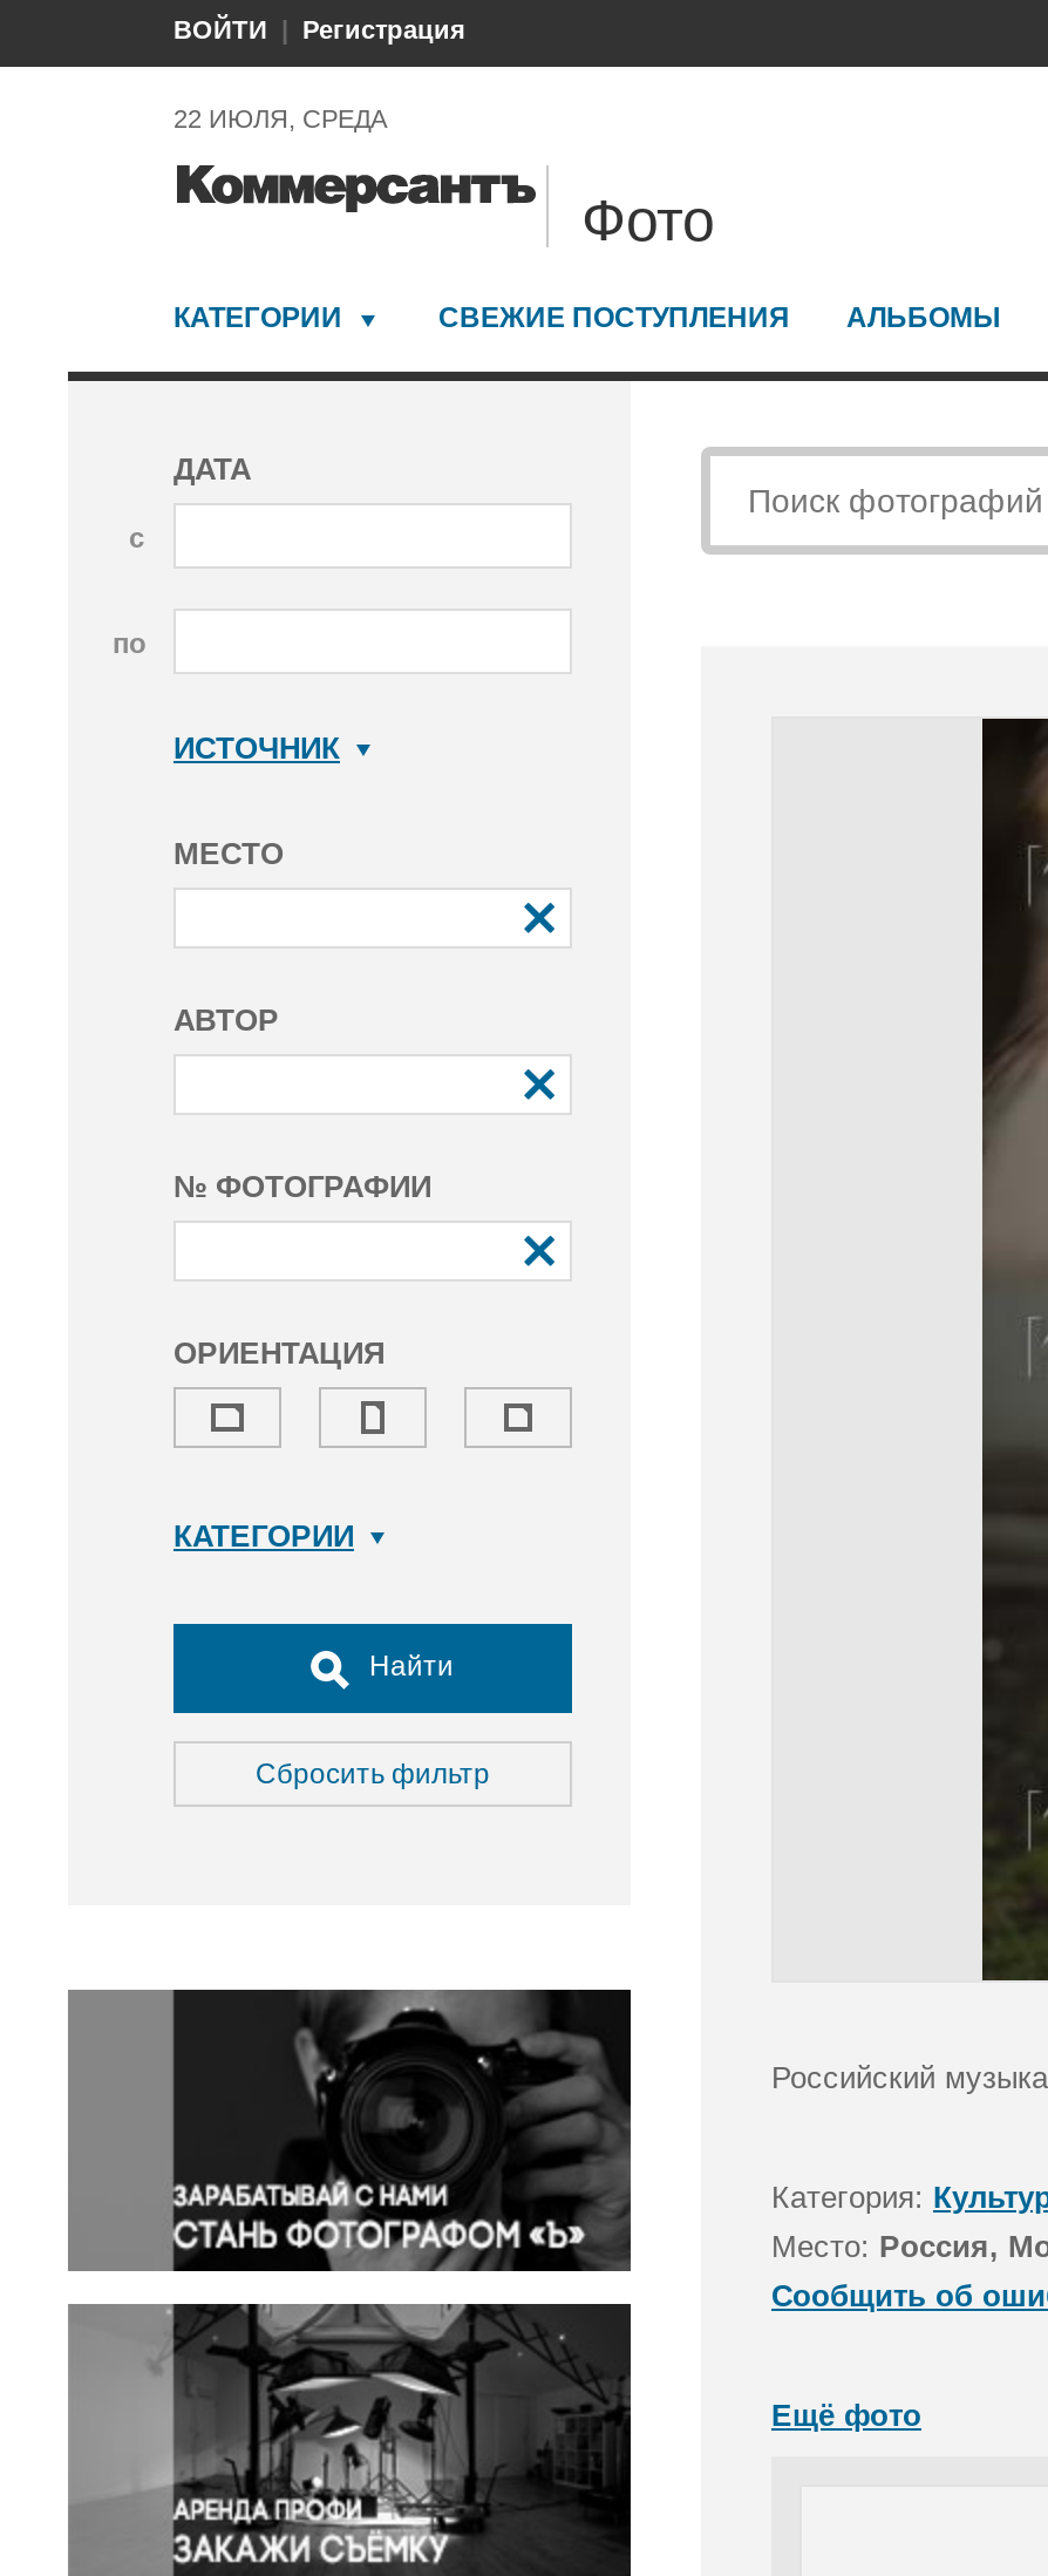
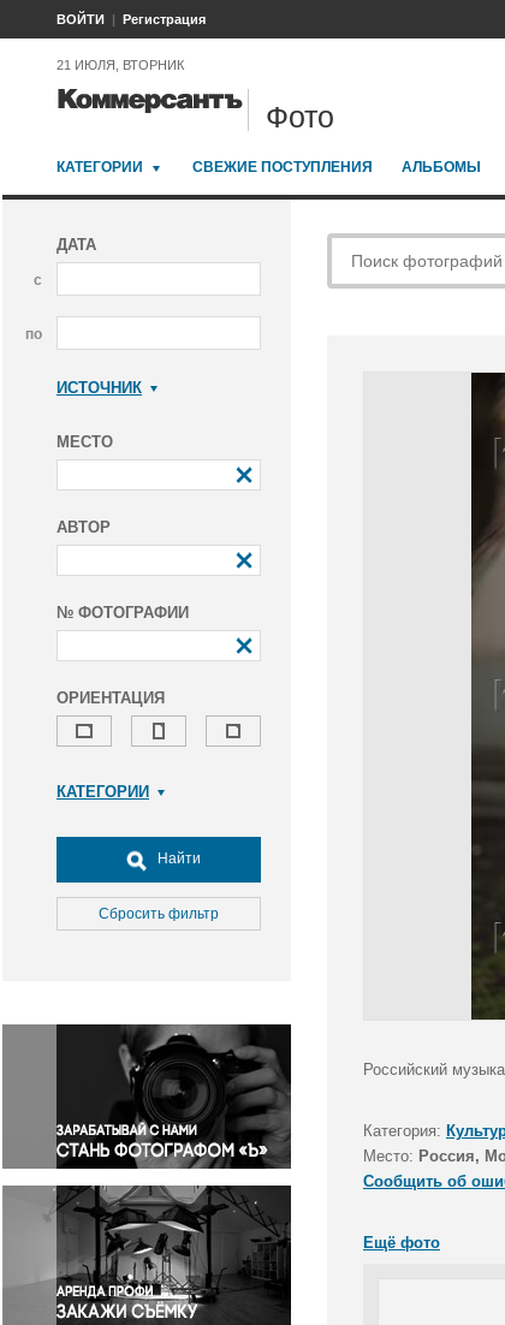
- 22 ИЮЛЯ, СРЕДА
+ 21 ИЮЛЯ, ВТОРНИК
